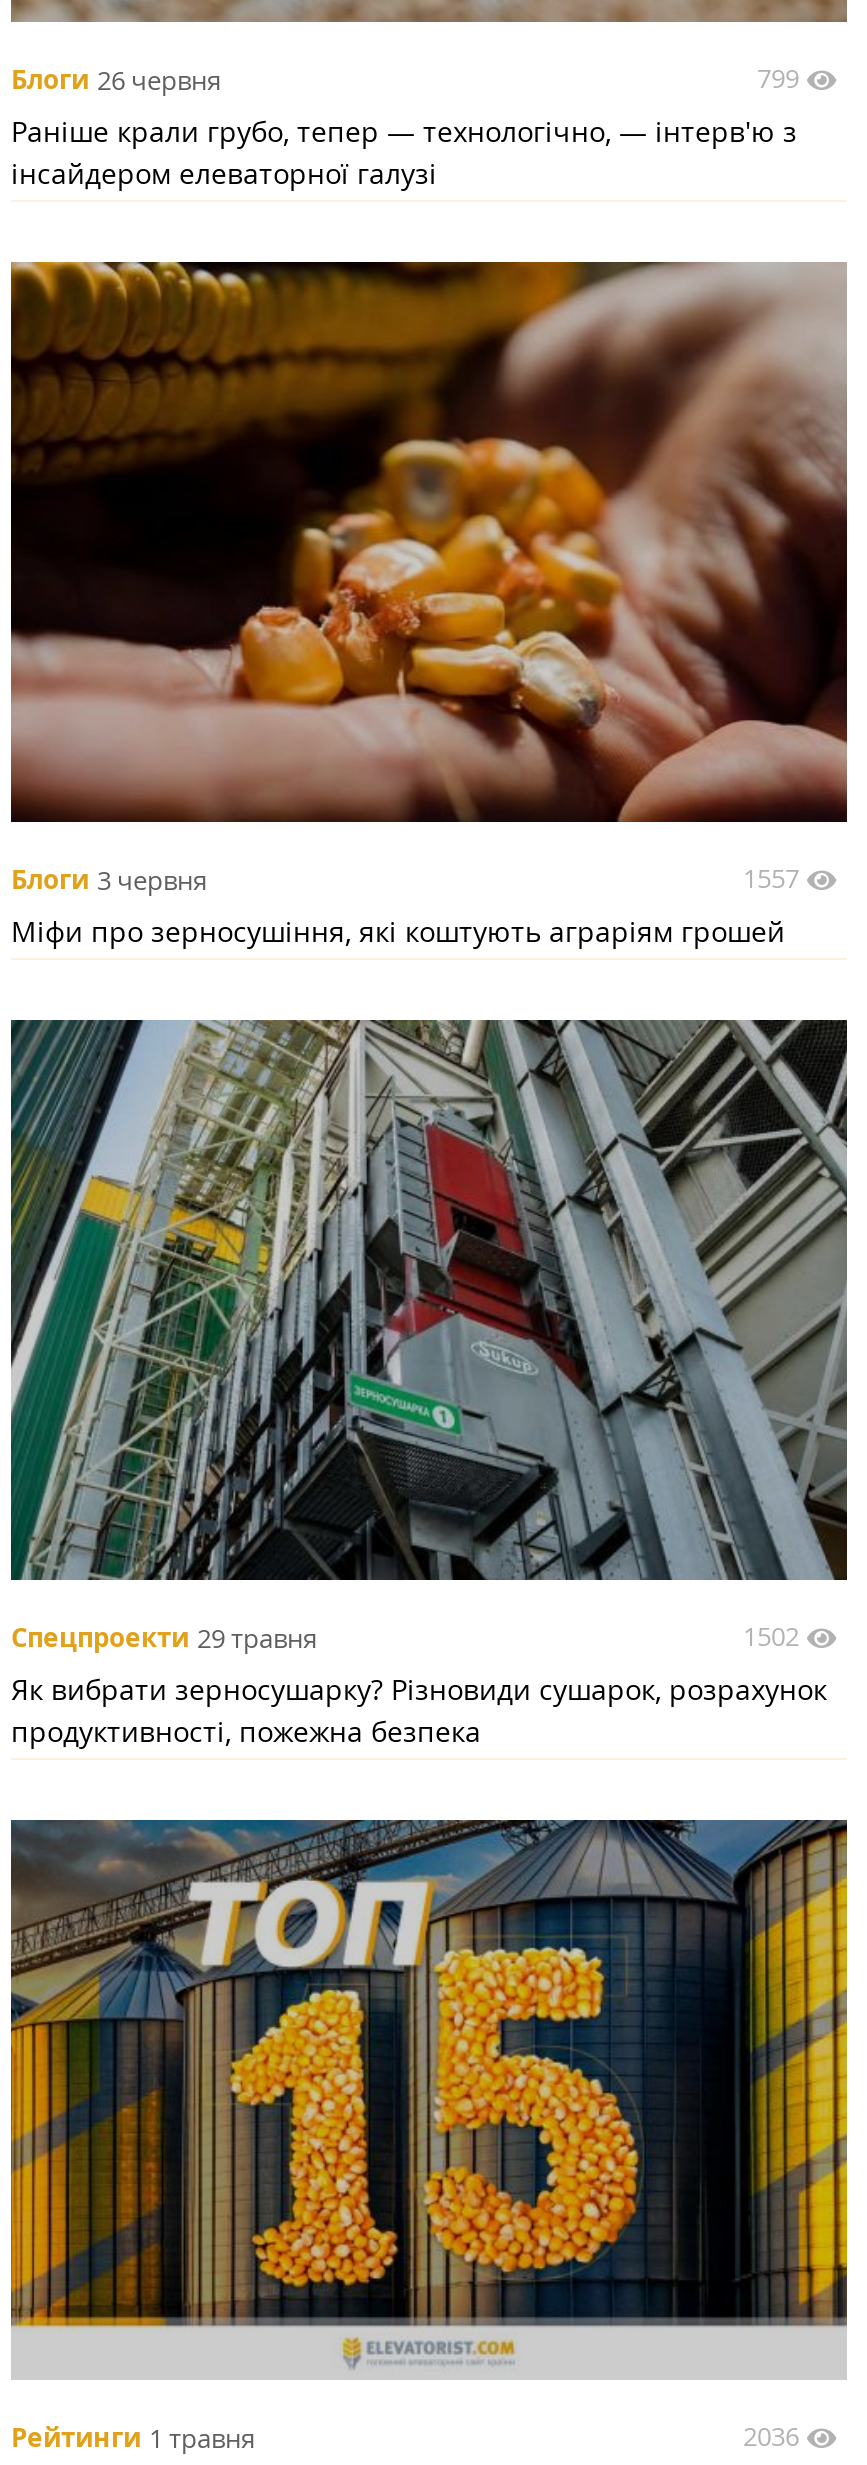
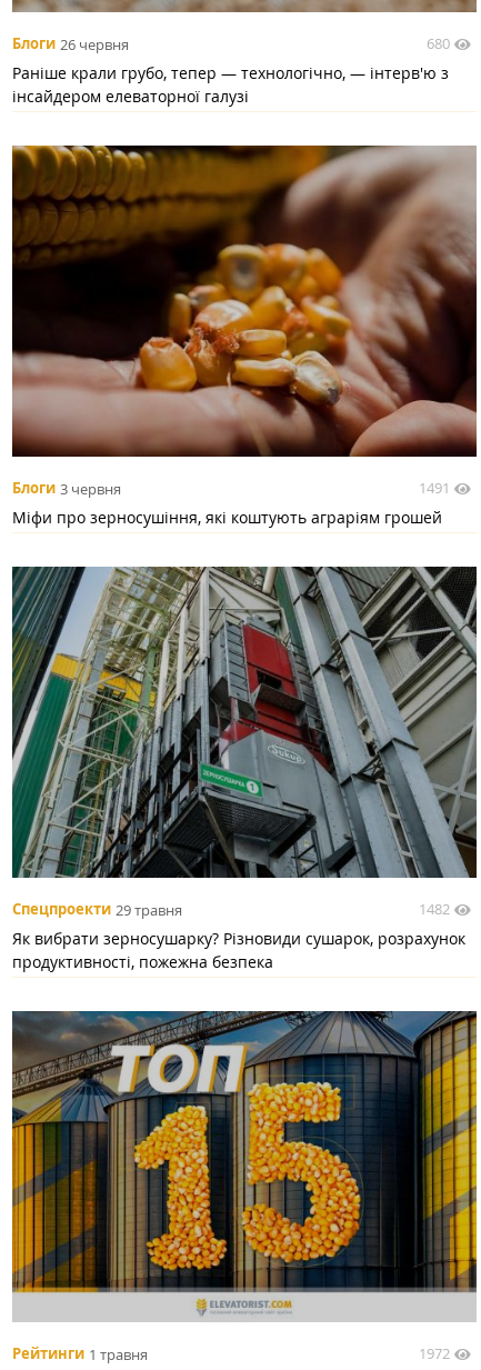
- 799
+ 680

- 1557
+ 1491

- 1502
+ 1482

- 2036
+ 1972
